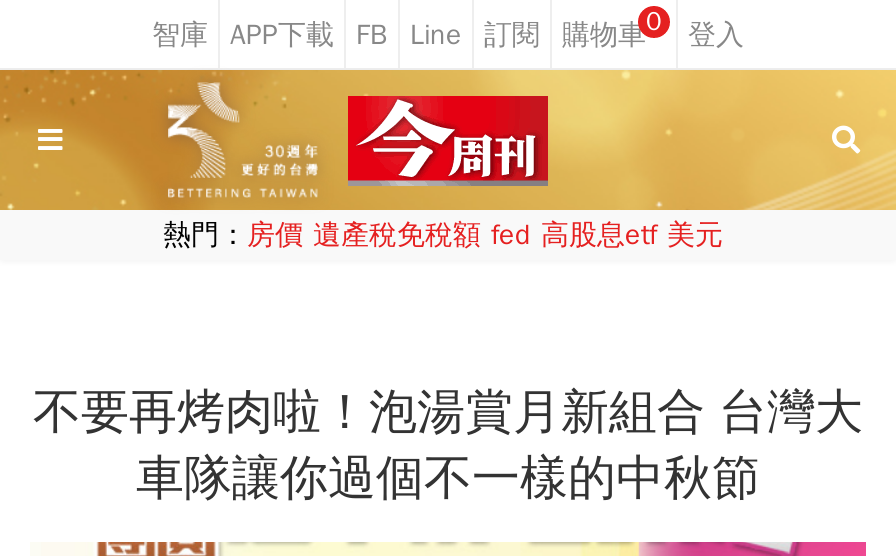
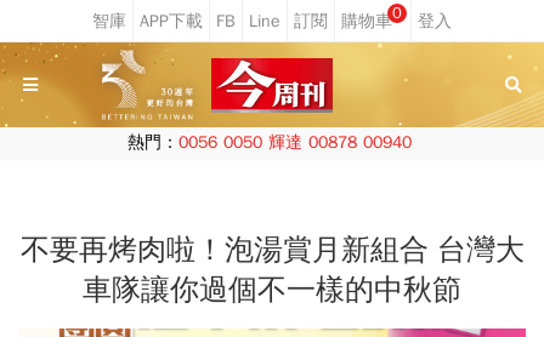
- 熱門：房價 遺產稅免稅額 fed 高股息etf 美元
+ 熱門：0056 0050 輝達 00878 00940
